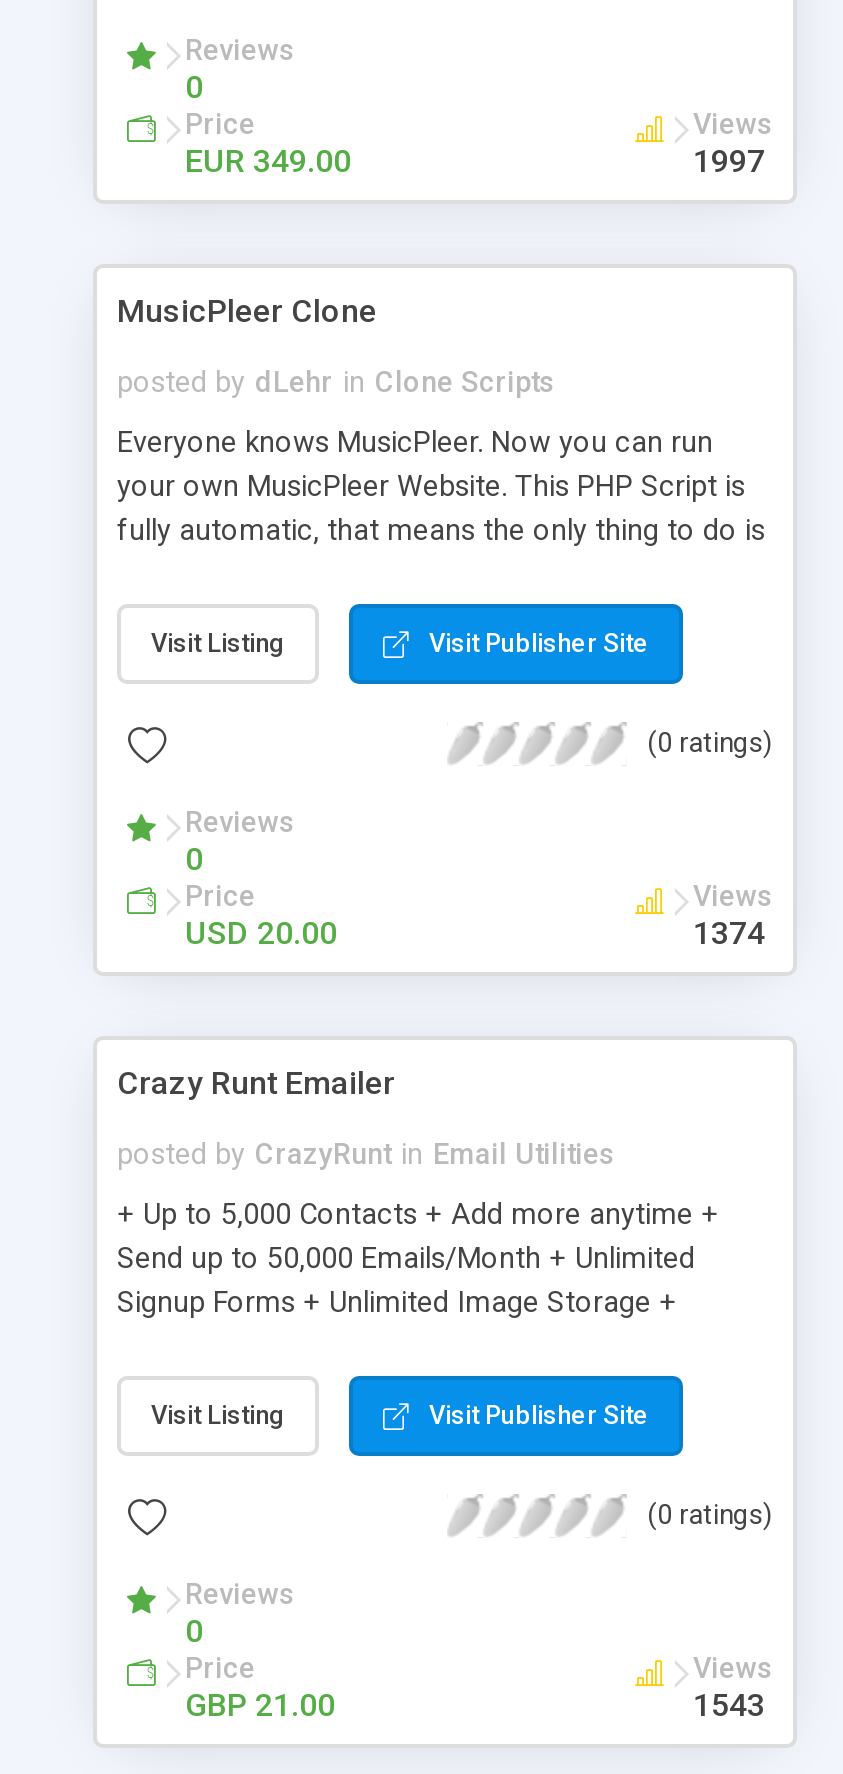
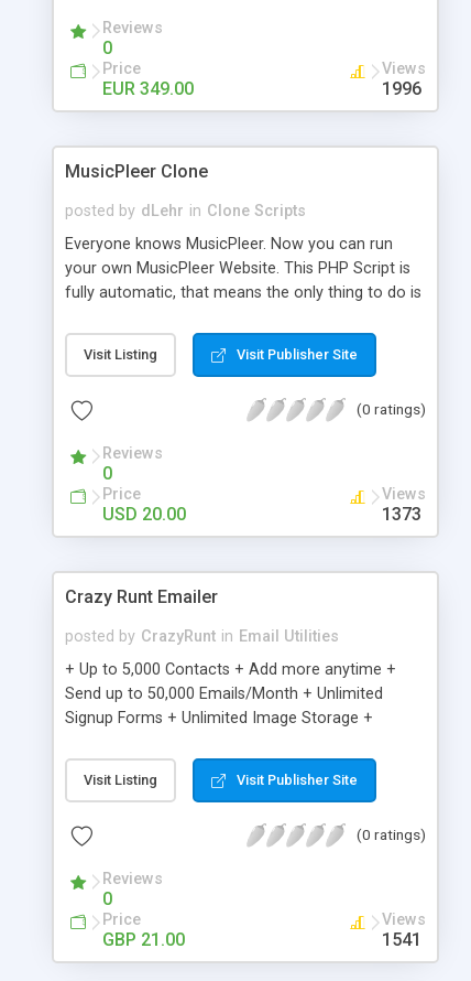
- 1997
+ 1996

- 1374
+ 1373

- 1543
+ 1541
